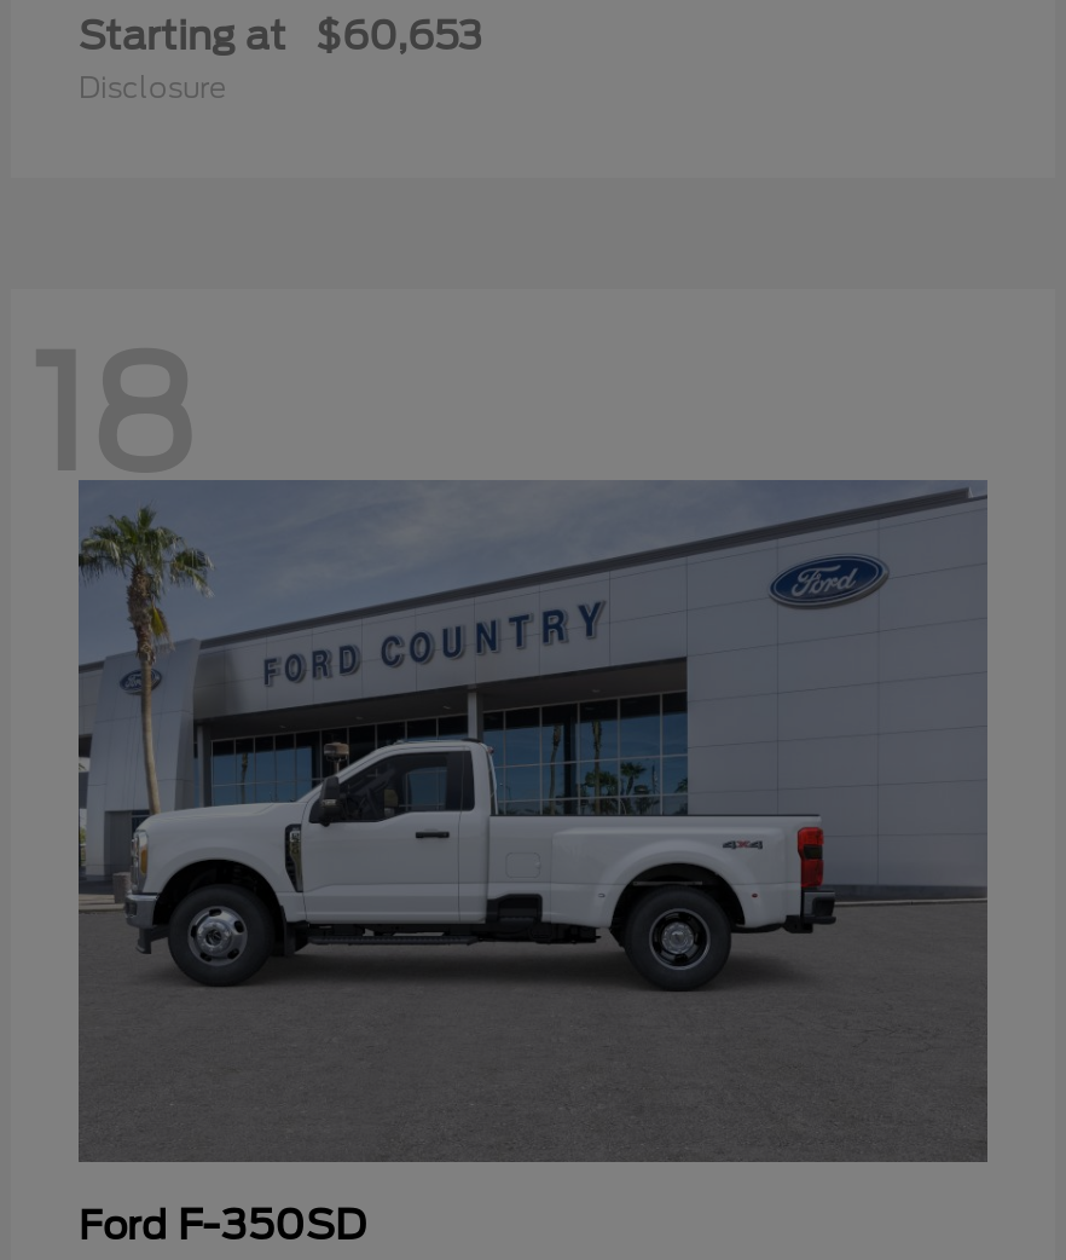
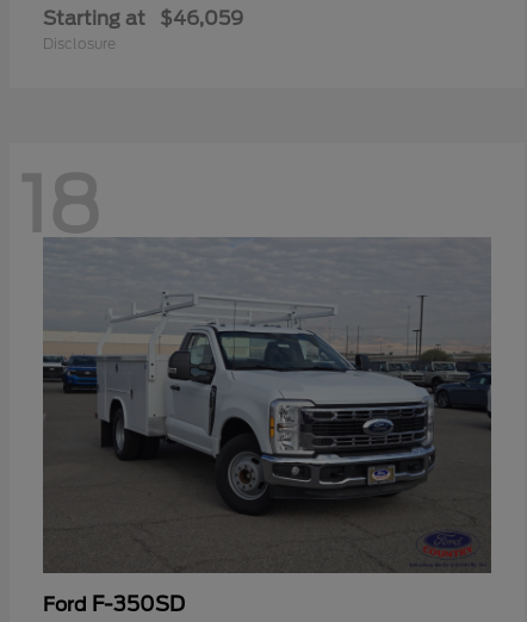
- Starting at $60,653
+ Starting at $46,059

- [image]
+ [image]
